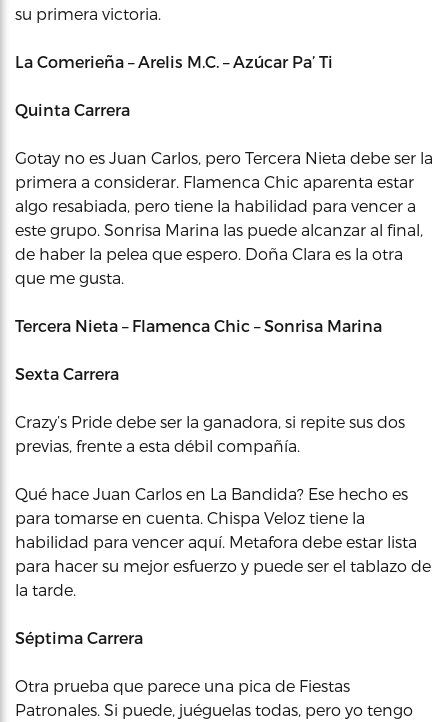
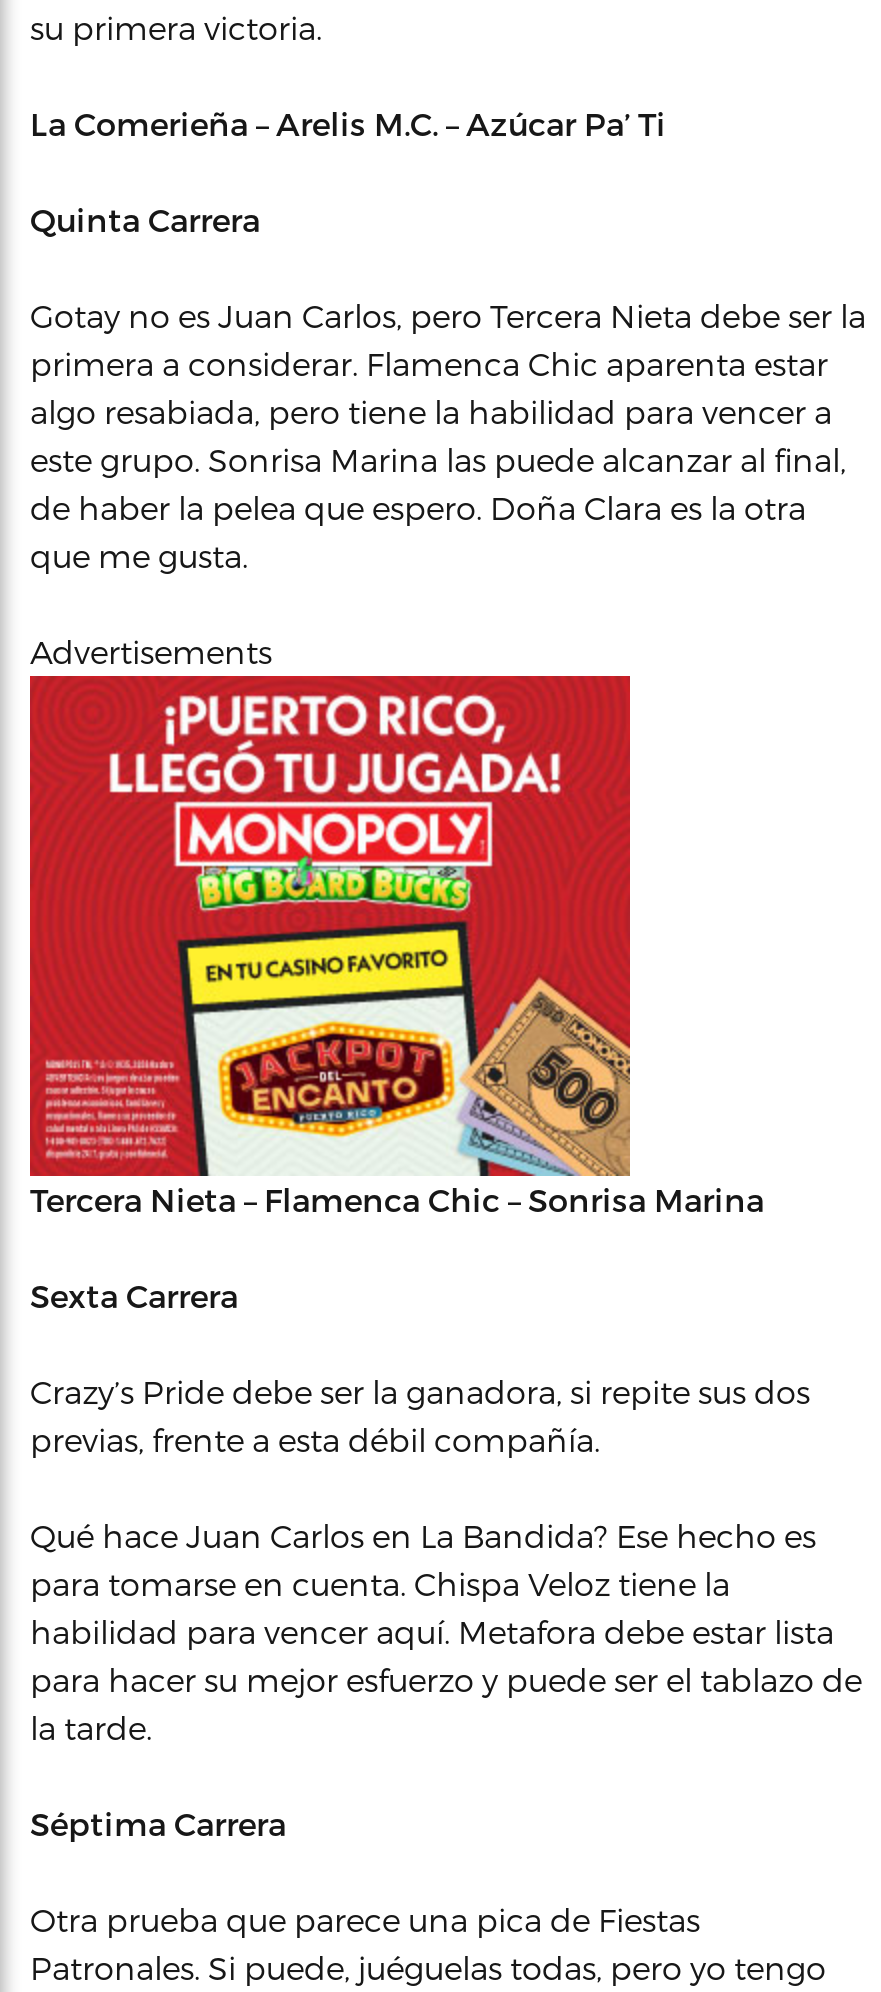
+ [image]

+ Advertisements
